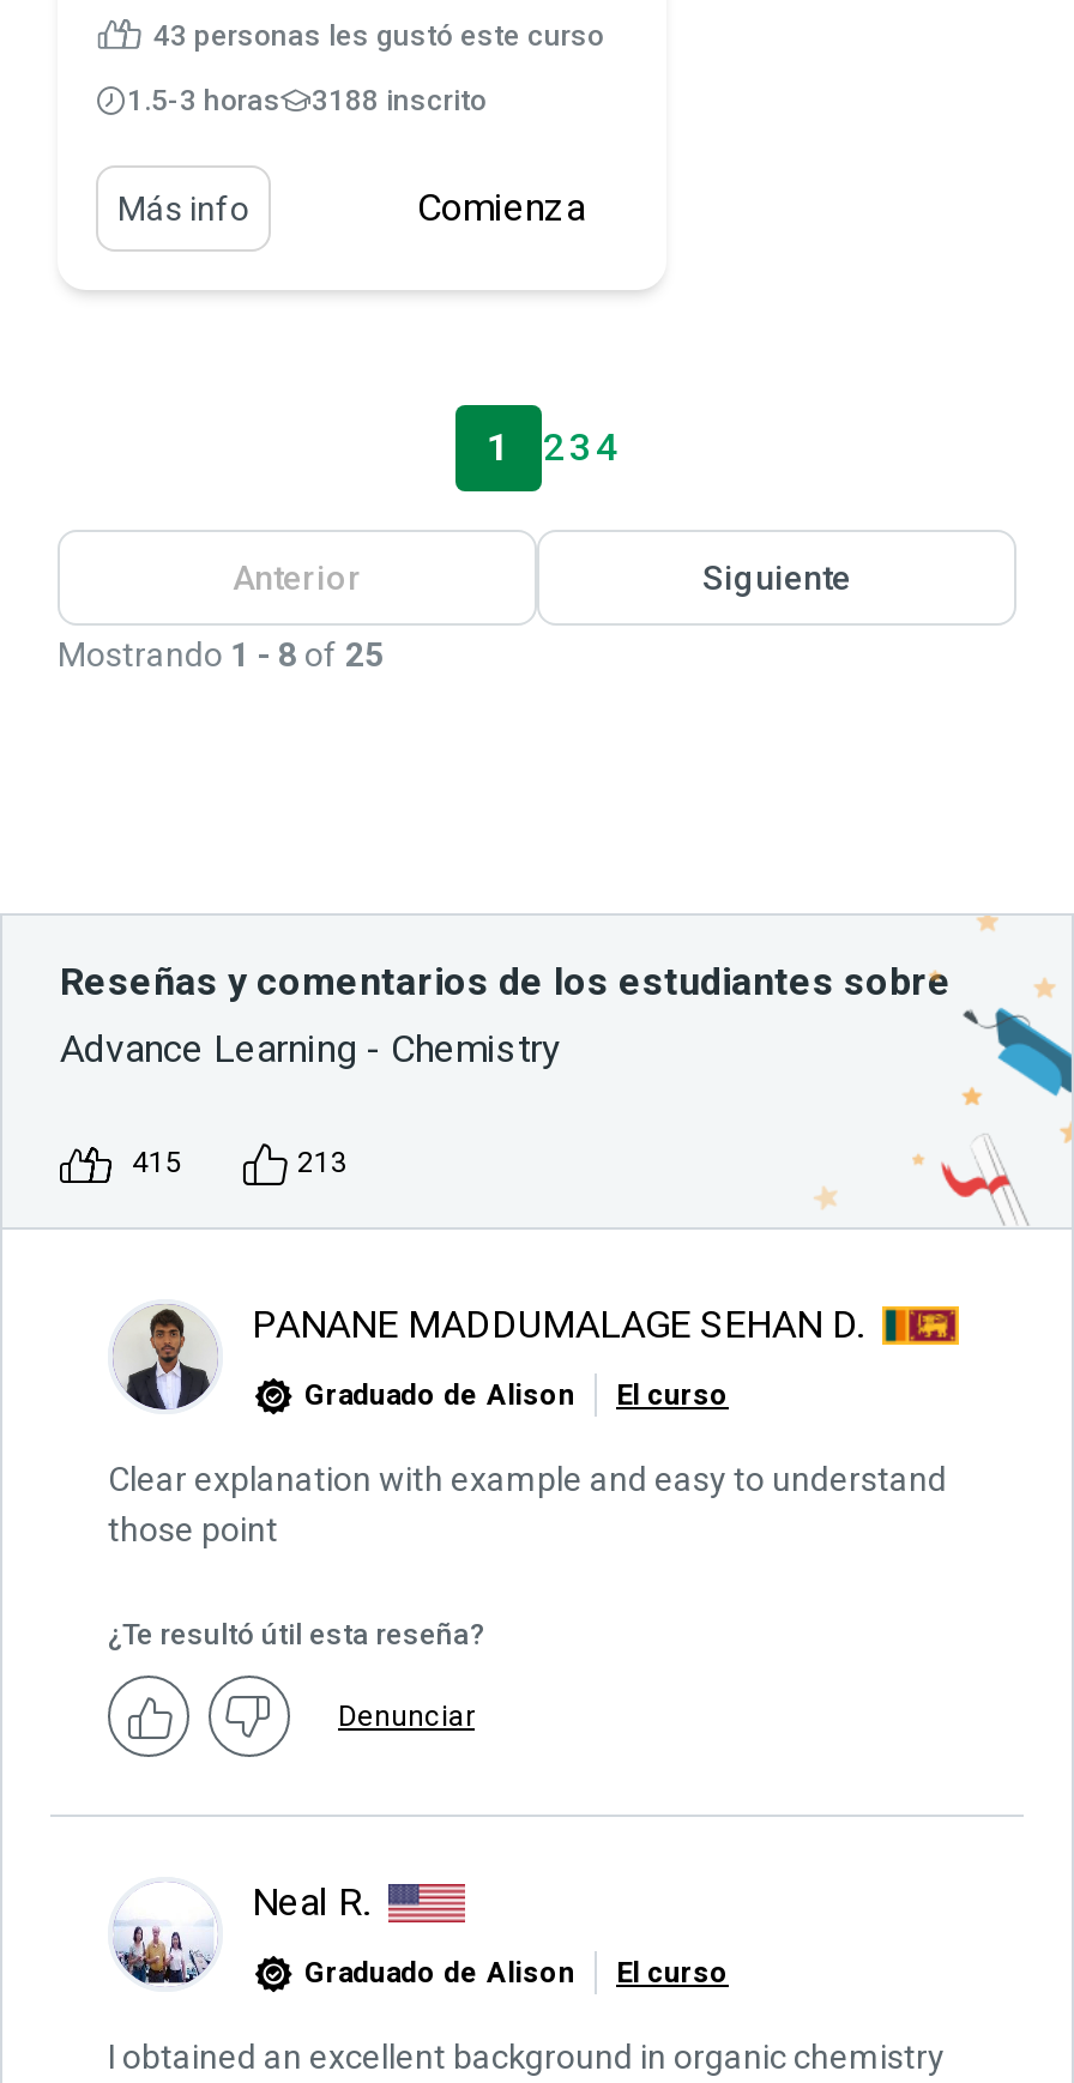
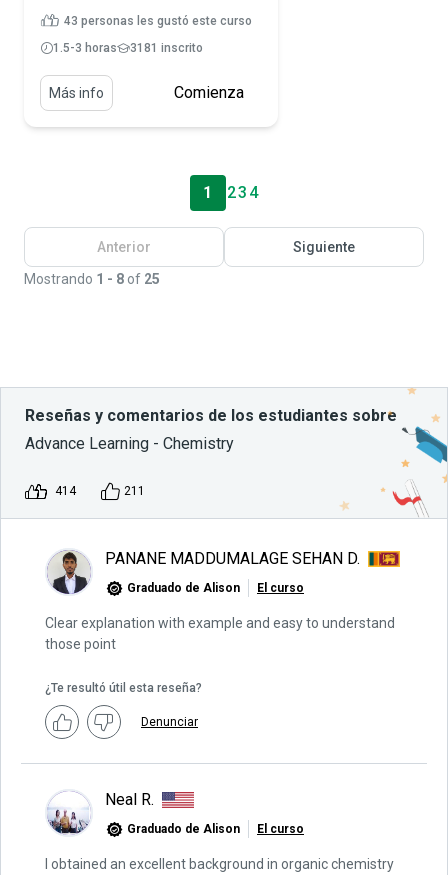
- 1.5-3 horas 3188 inscrito
+ 1.5-3 horas 3181 inscrito

- 415
+ 414

- 213
+ 211
